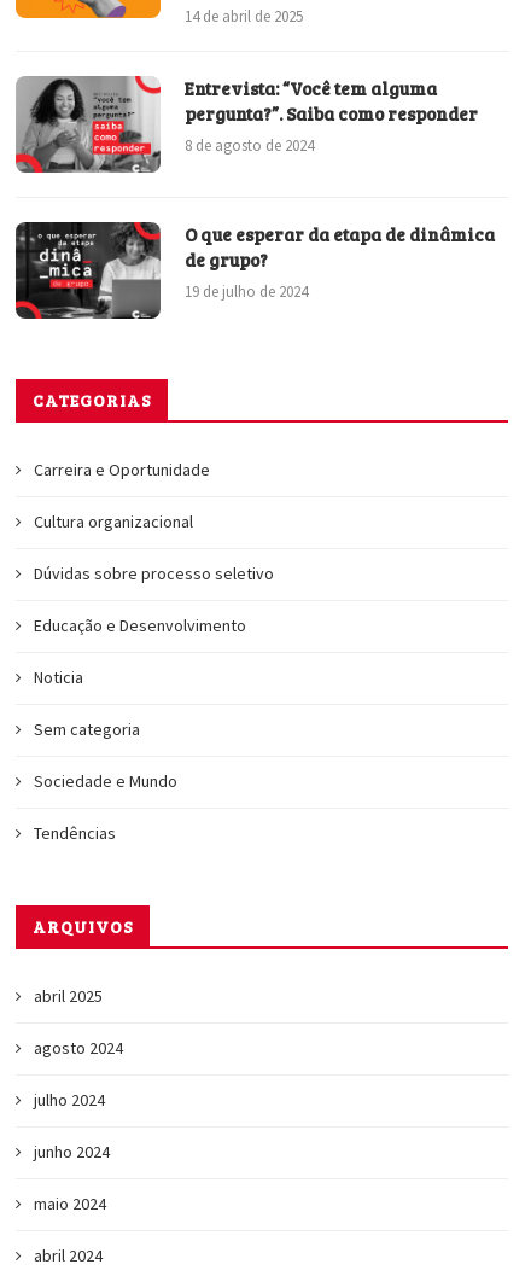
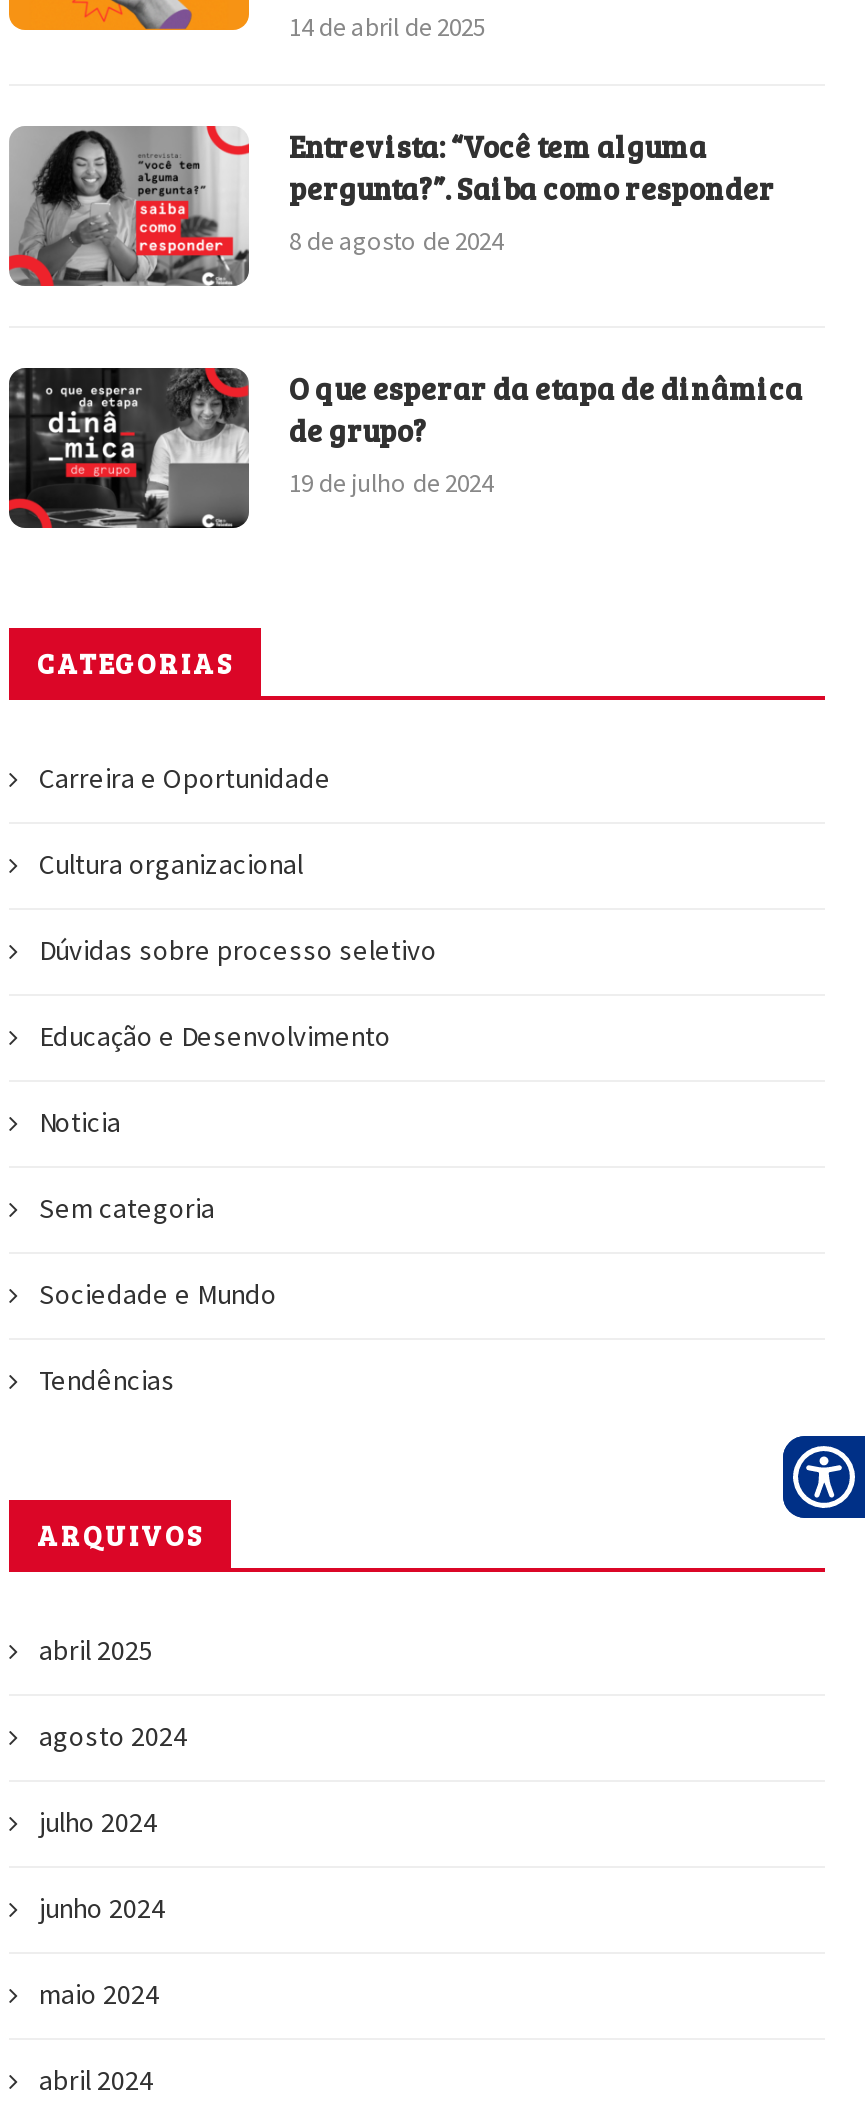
+ [image]
